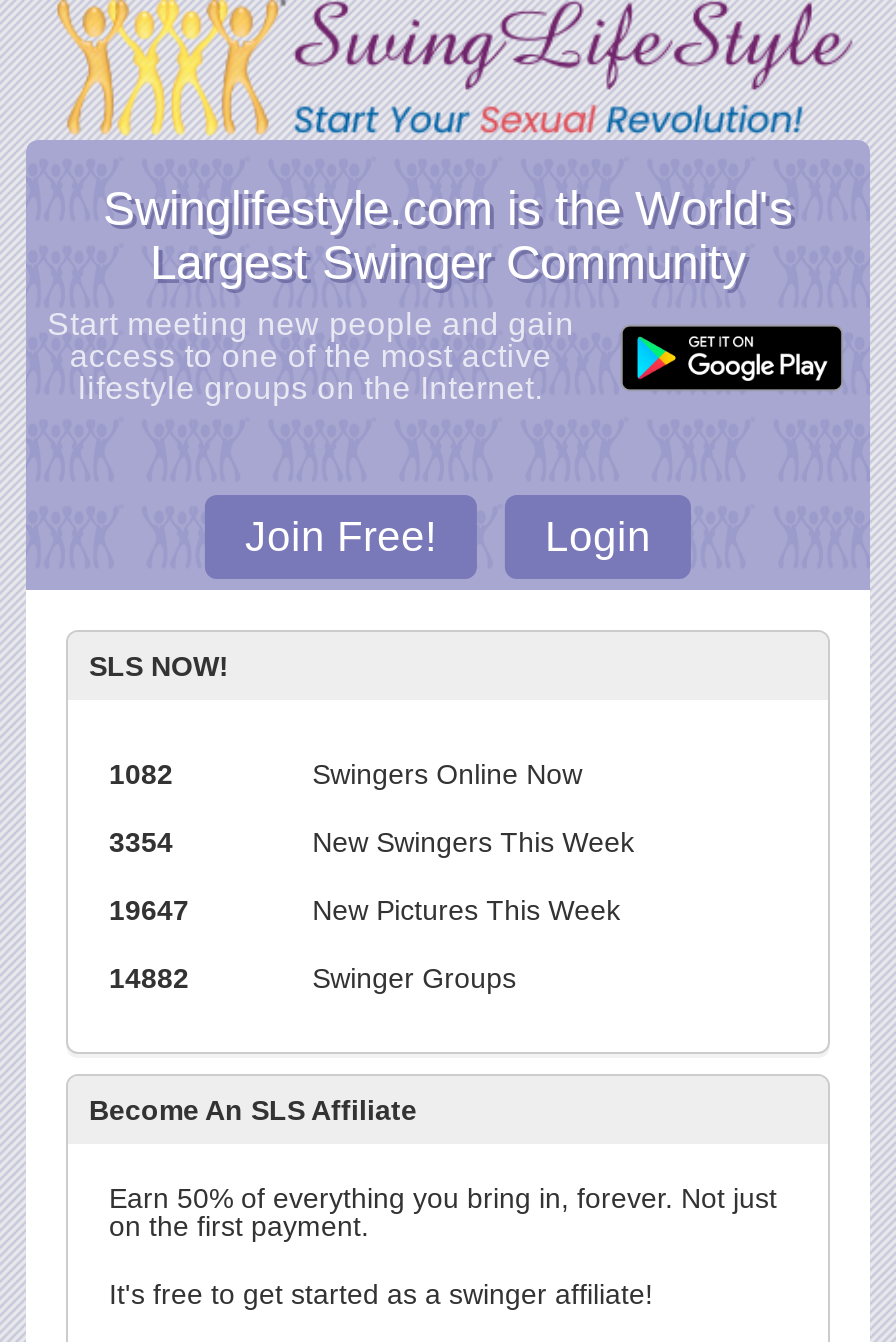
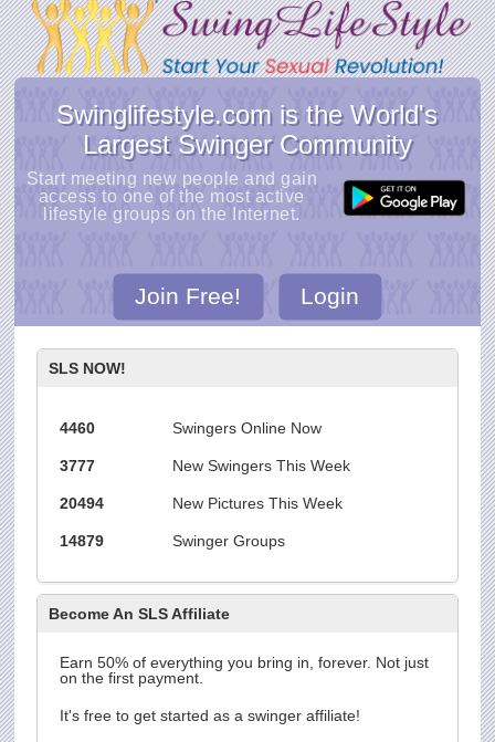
- 1082
+ 4460

- 3354
+ 3777

- 19647
+ 20494

- 14882
+ 14879
